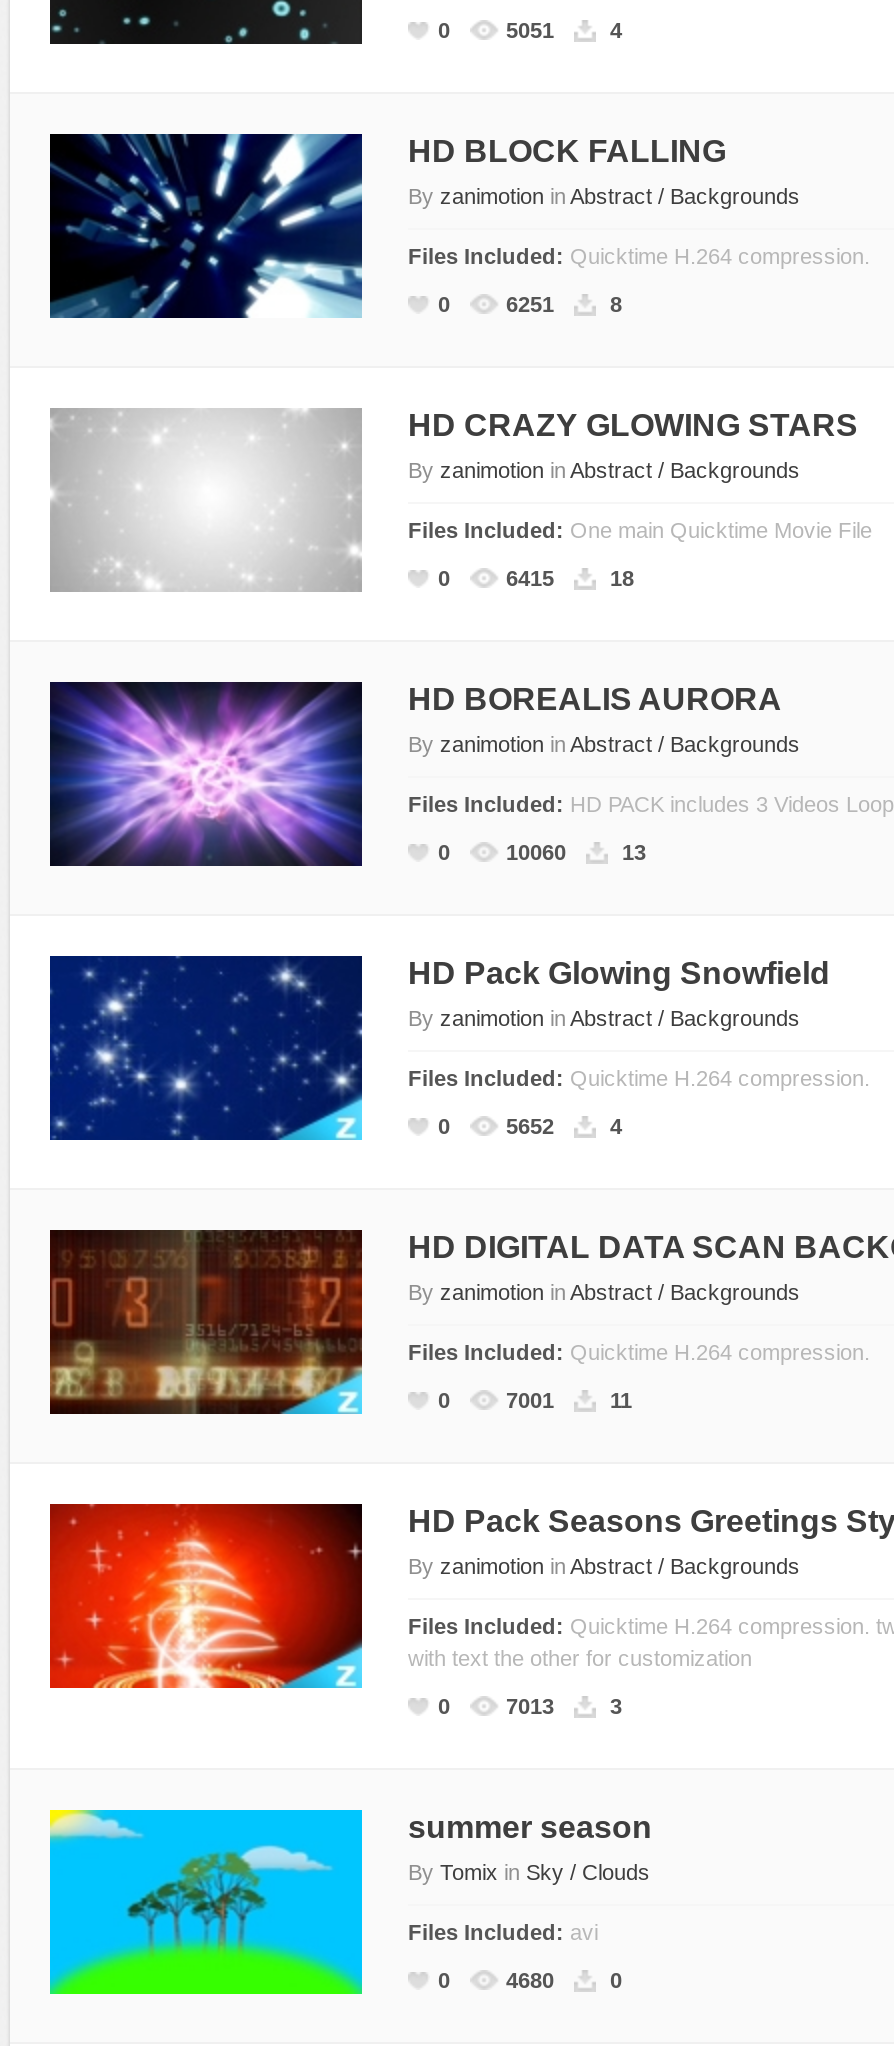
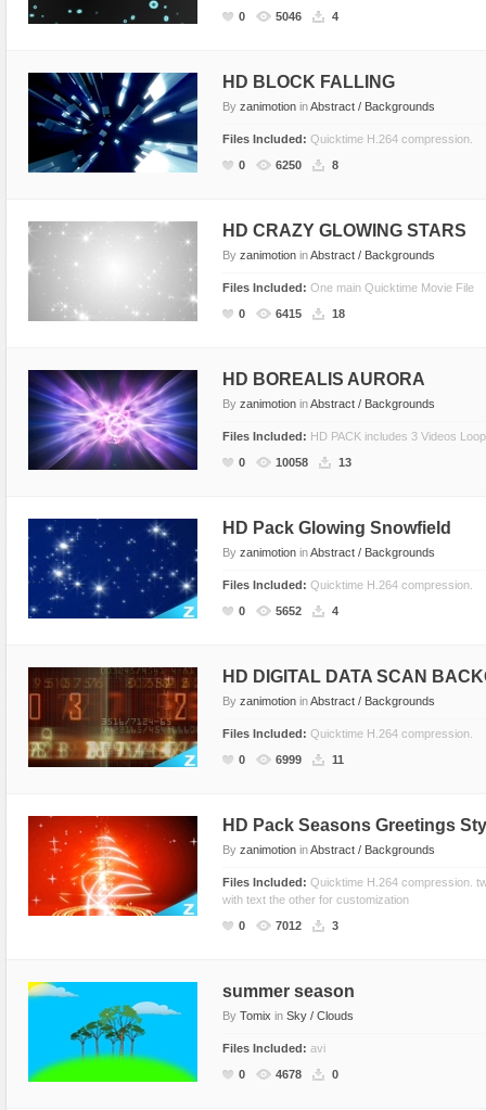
- 5051
+ 5046

- 6251
+ 6250

- 10060
+ 10058

- 7001
+ 6999

- 7013
+ 7012

- 4680
+ 4678
